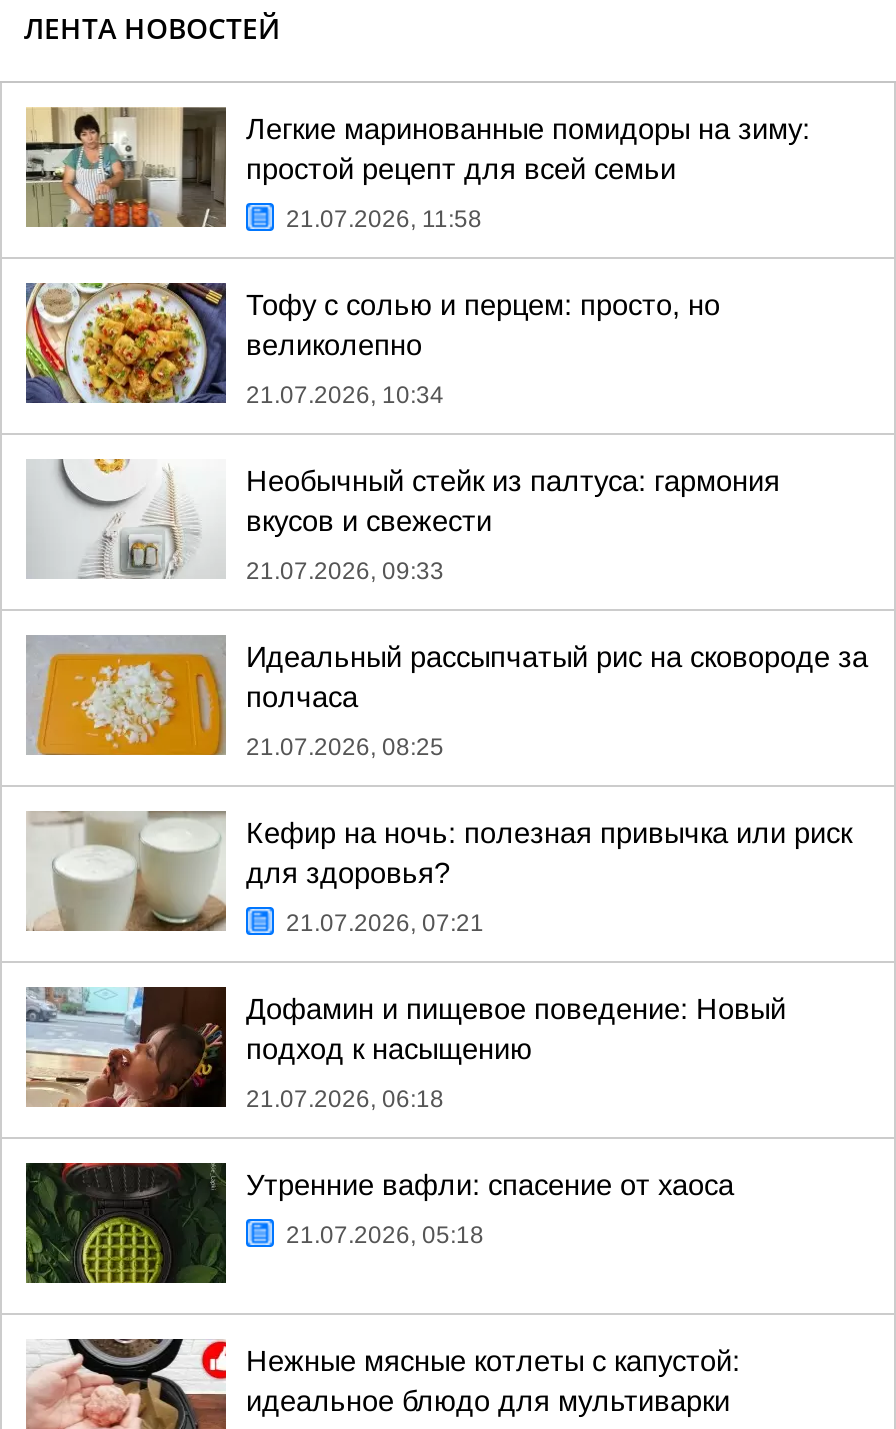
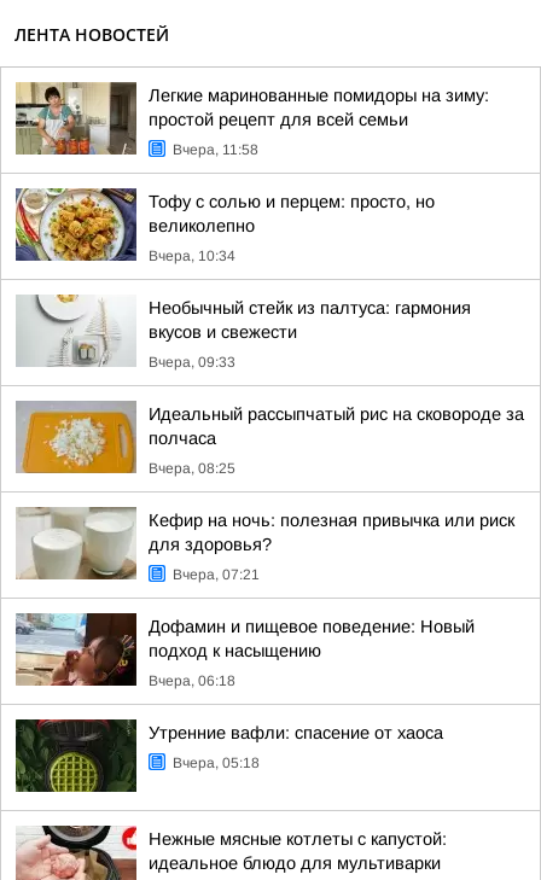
- 21.07.2026, 11:58
+ Вчера, 11:58

- 21.07.2026, 10:34
+ Вчера, 10:34

- 21.07.2026, 09:33
+ Вчера, 09:33

- 21.07.2026, 08:25
+ Вчера, 08:25

- 21.07.2026, 07:21
+ Вчера, 07:21

- 21.07.2026, 06:18
+ Вчера, 06:18

- 21.07.2026, 05:18
+ Вчера, 05:18
